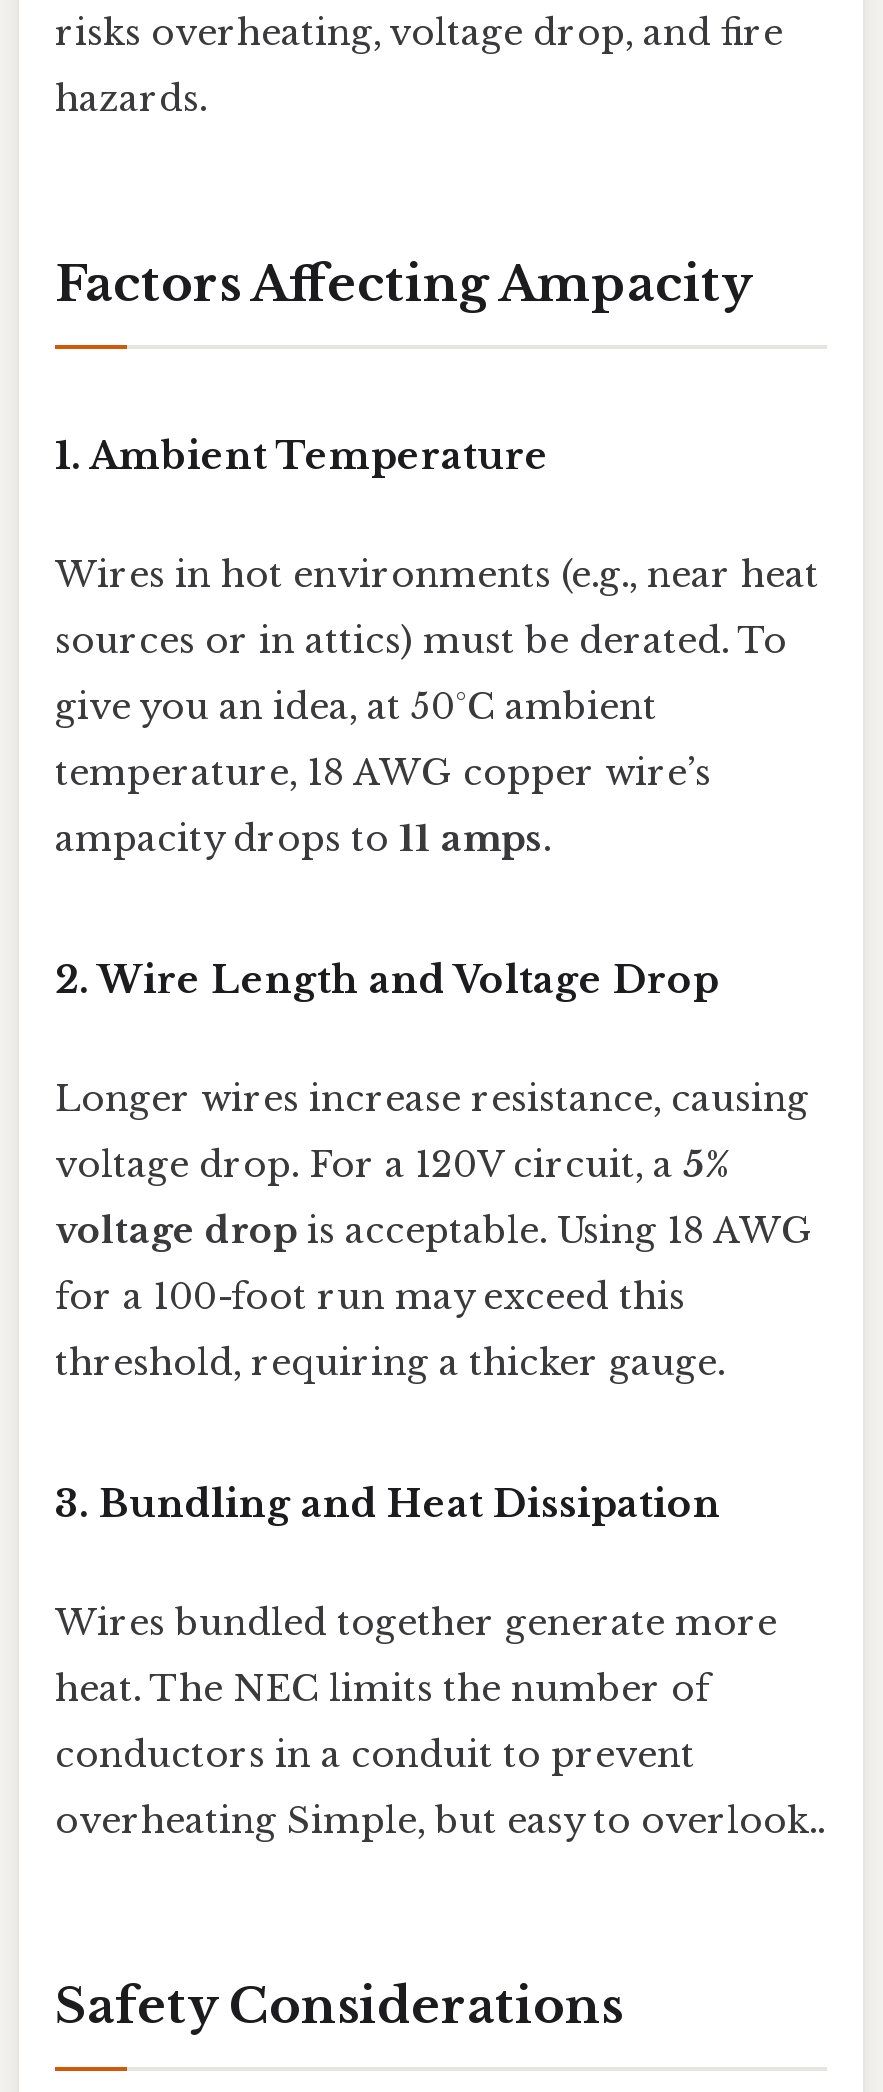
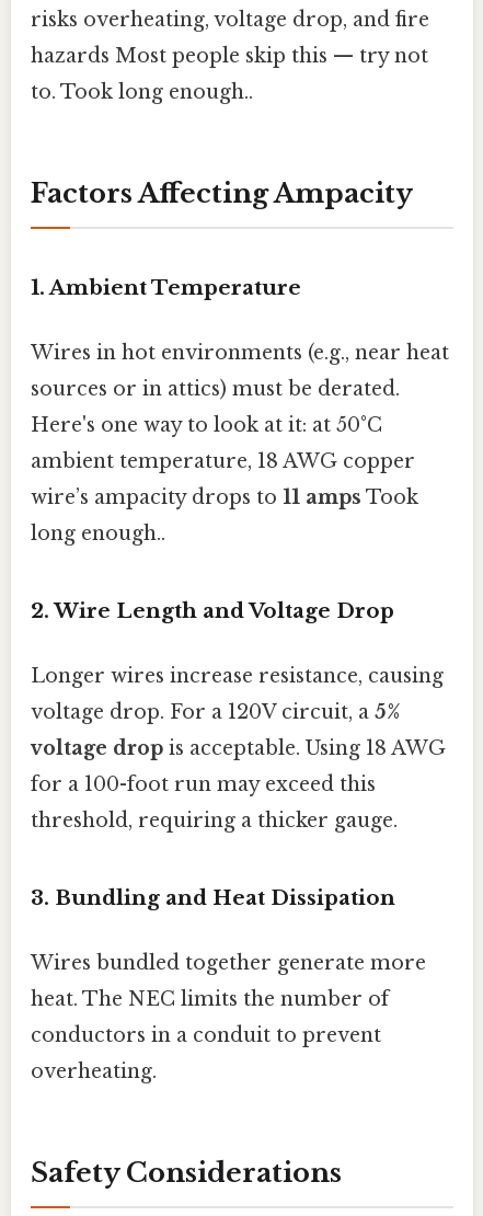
- hazards.
+ hazards Most people skip this — try not
+ to. Took long enough..

- sources or in attics) must be derated. To
- give you an idea, at 50°C ambient
- temperature, 18 AWG copper wire’s
- ampacity drops to 11 amps.
+ sources or in attics) must be derated.
+ Here's one way to look at it: at 50°C
+ ambient temperature, 18 AWG copper
+ wire’s ampacity drops to 11 amps Took
+ long enough..

- overheating Simple, but easy to overlook..
+ overheating.
